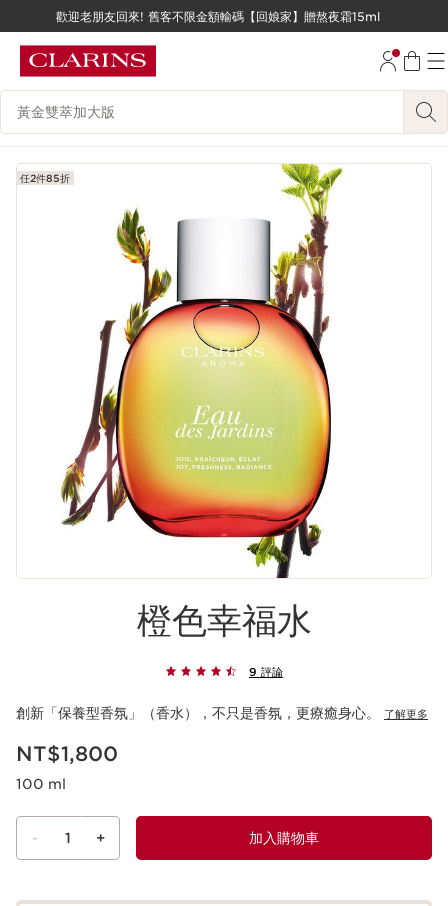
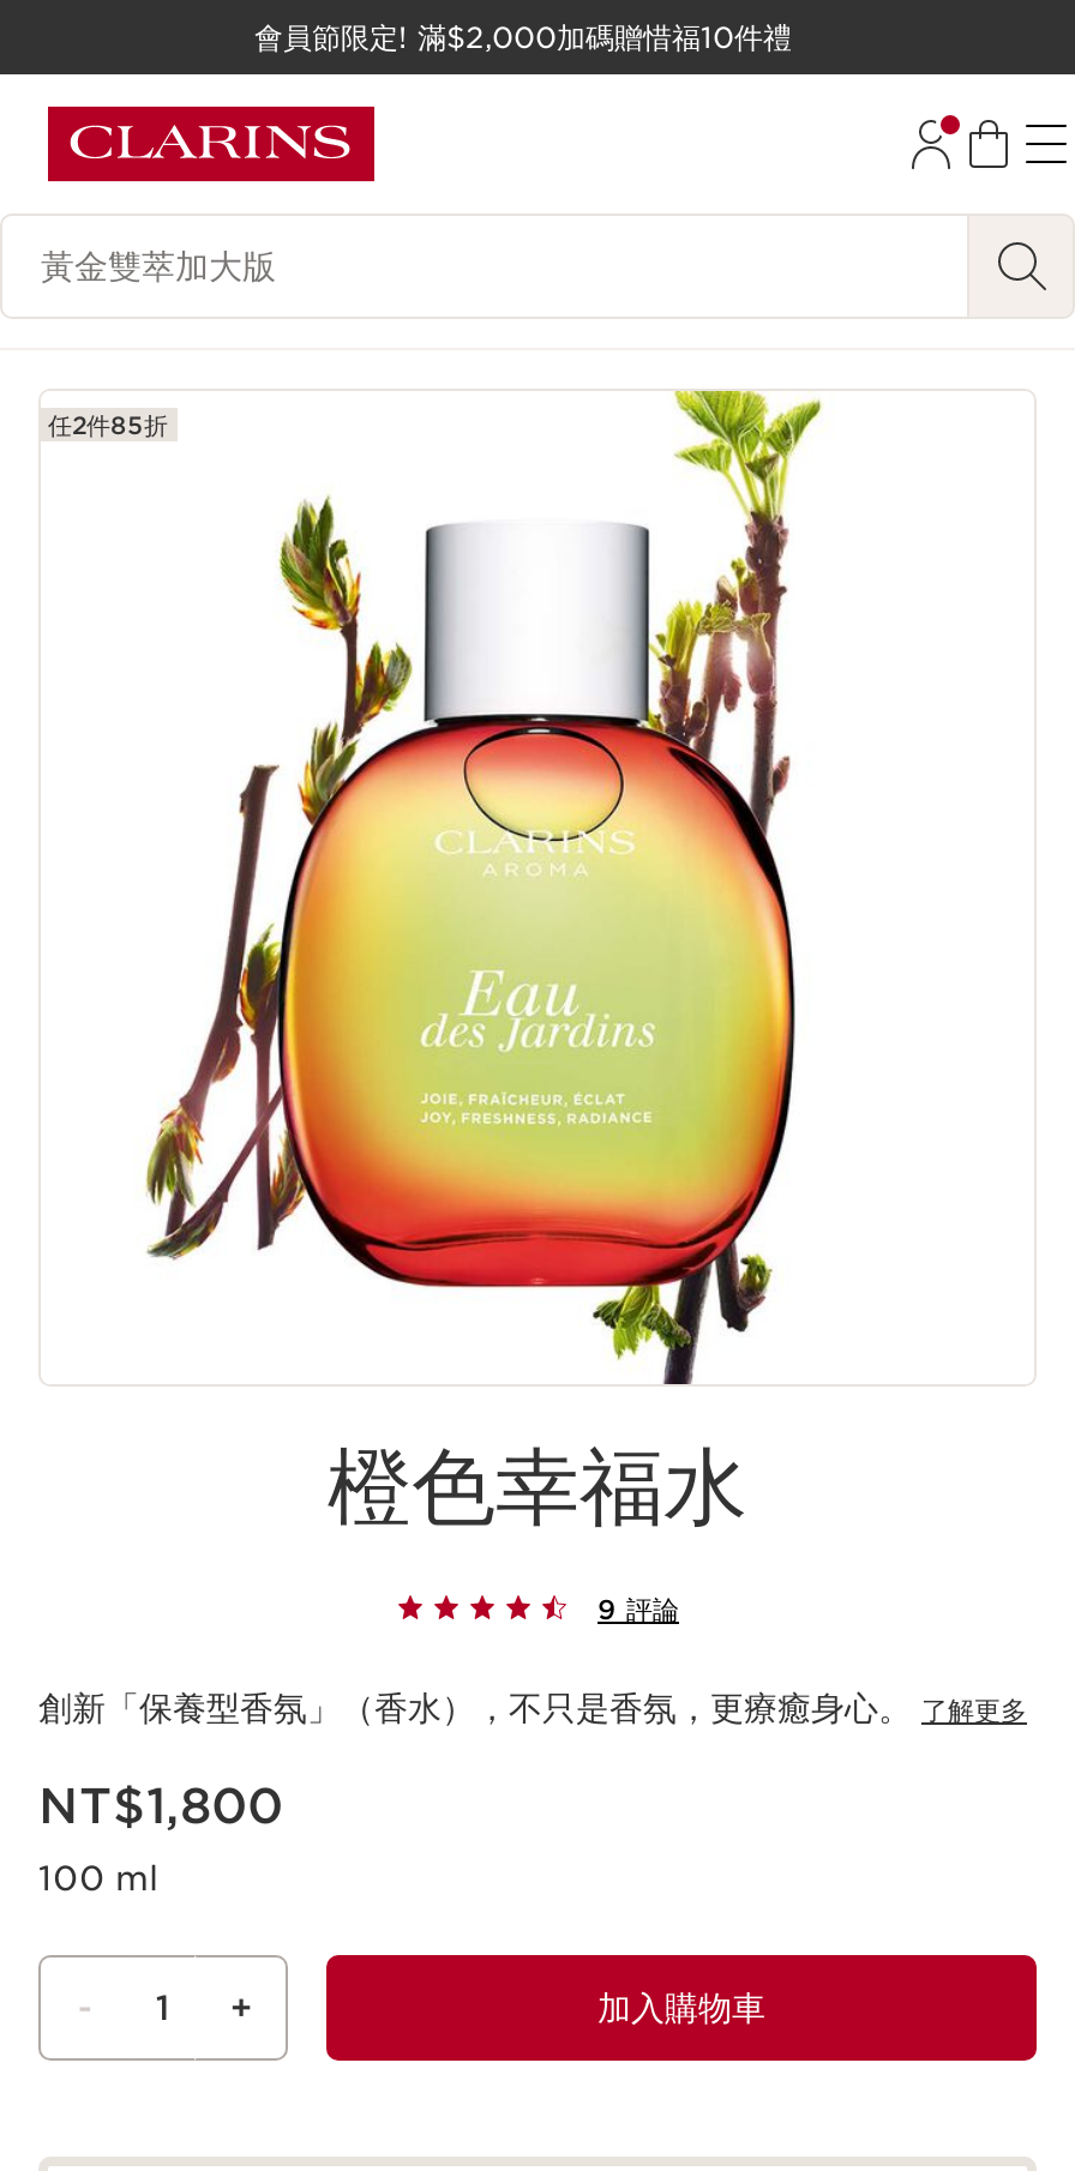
- 歡迎老朋友回來! 舊客不限金額輸碼【回娘家】贈熬夜霜15ml
+ 會員節限定! 滿$2,000加碼贈惜福10件禮
